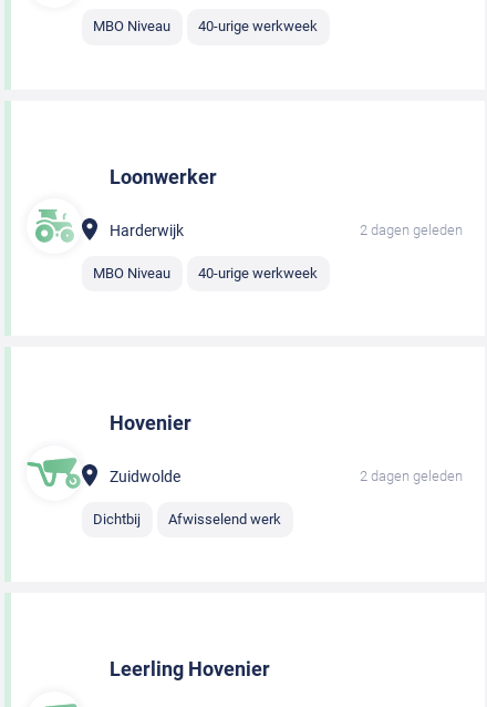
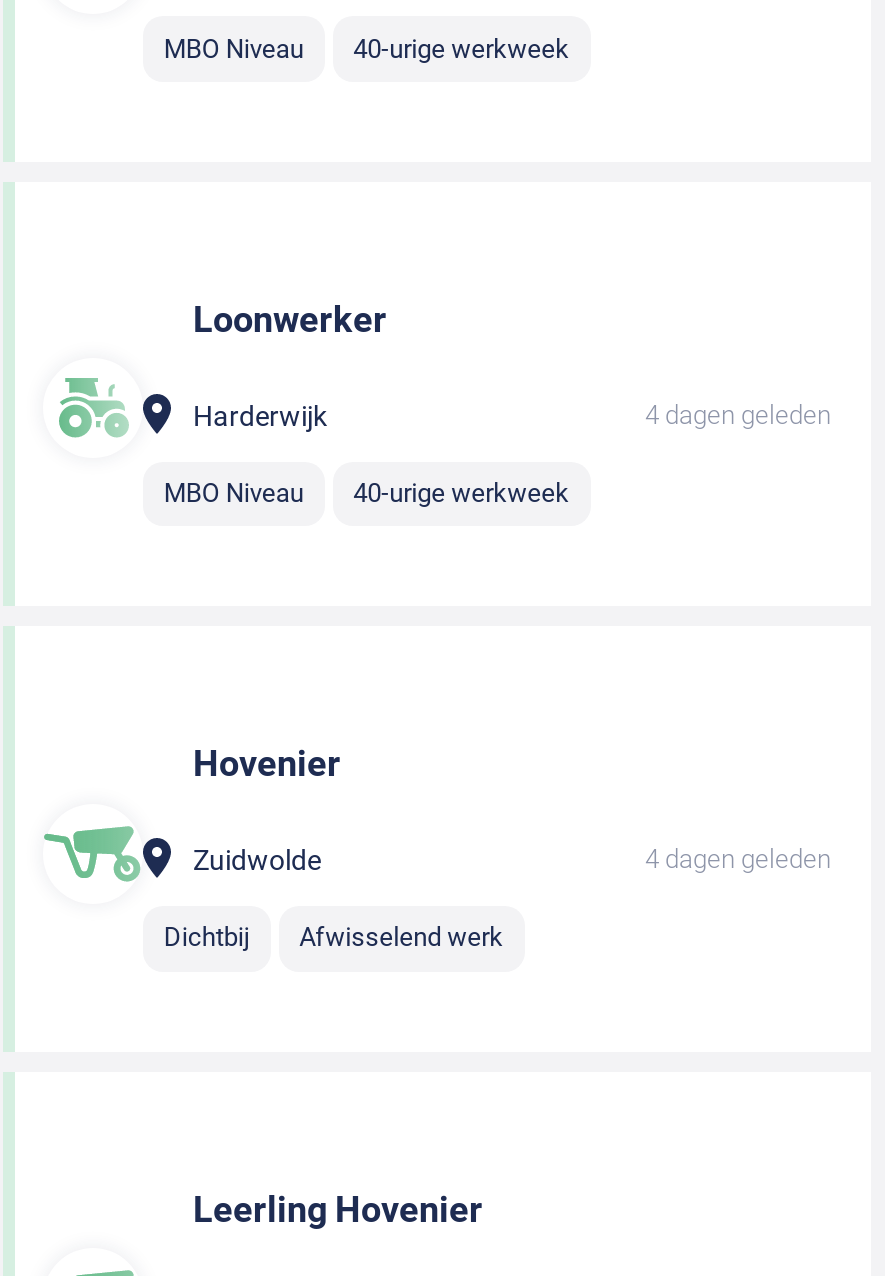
- 2 dagen geleden
+ 4 dagen geleden

- 2 dagen geleden
+ 4 dagen geleden
